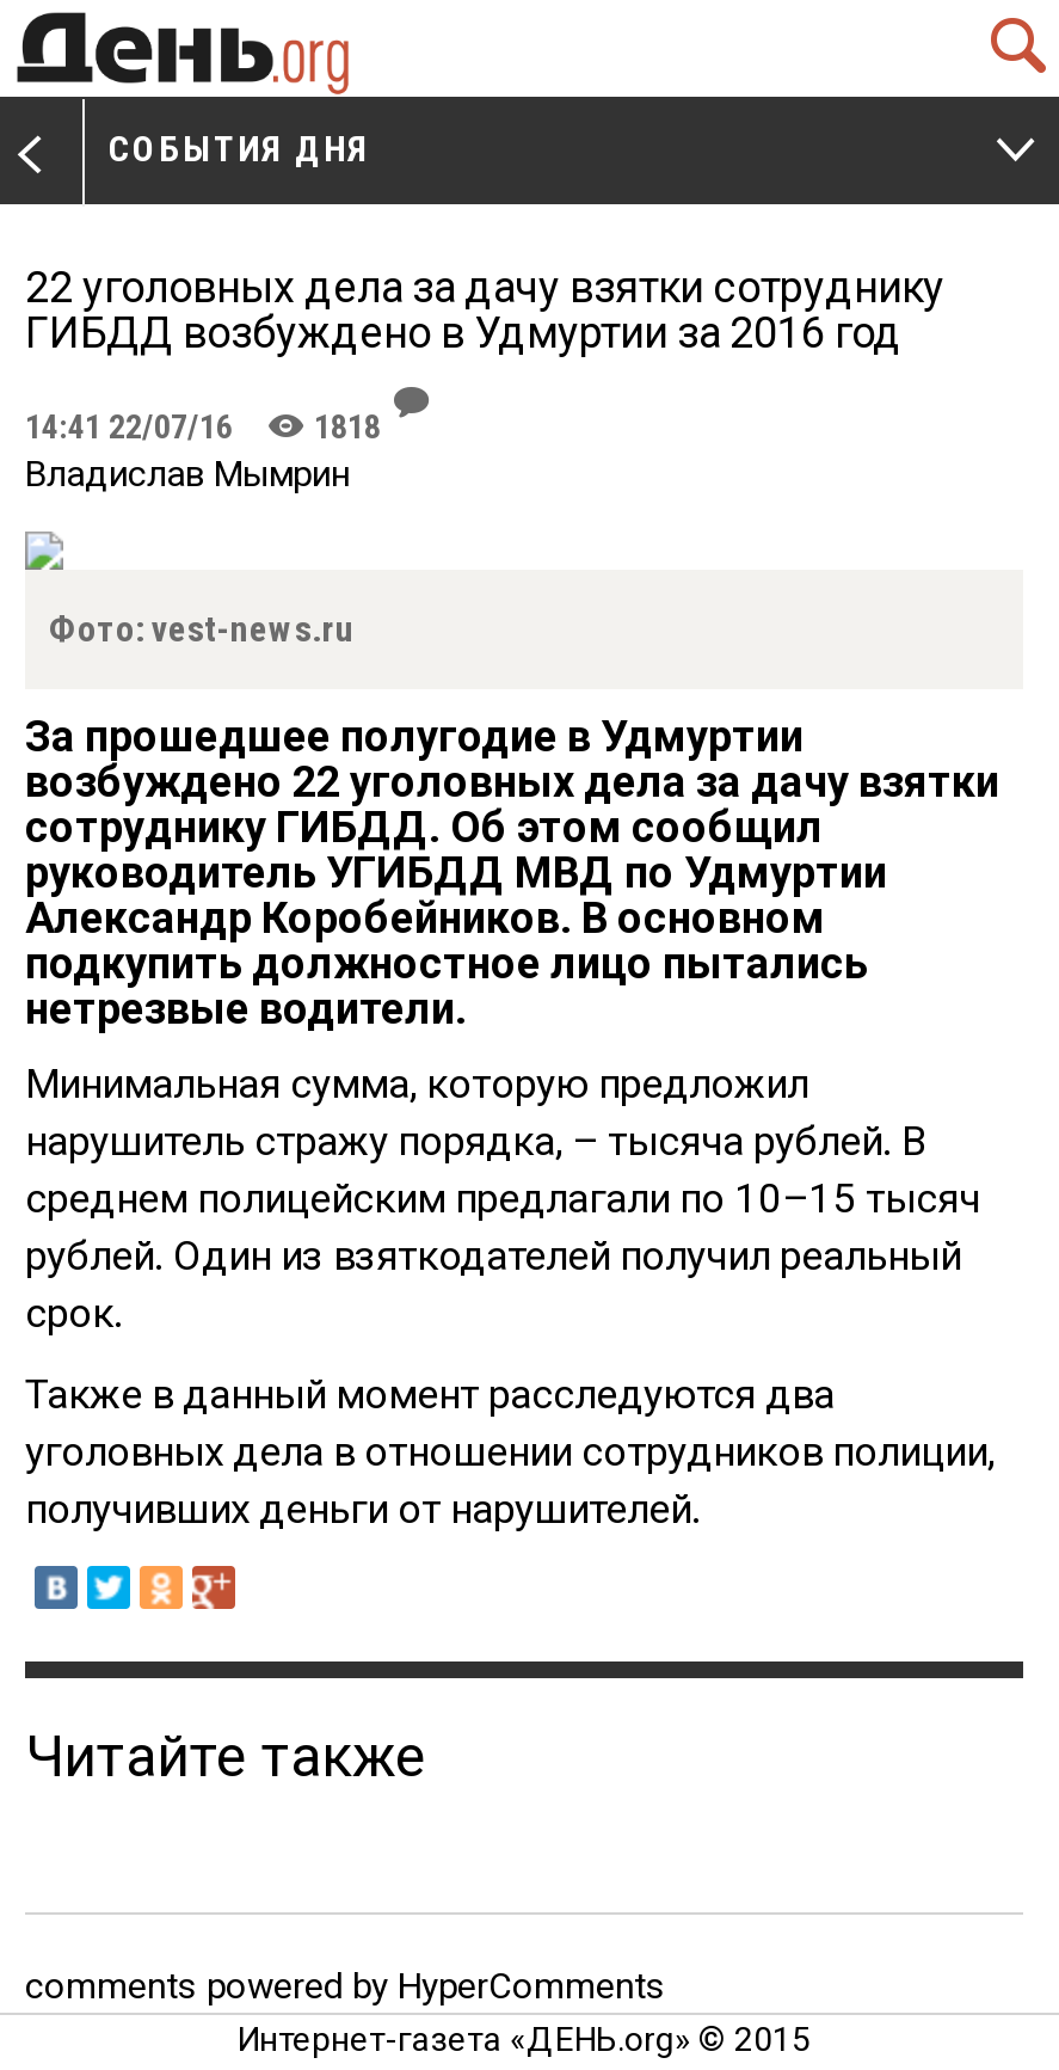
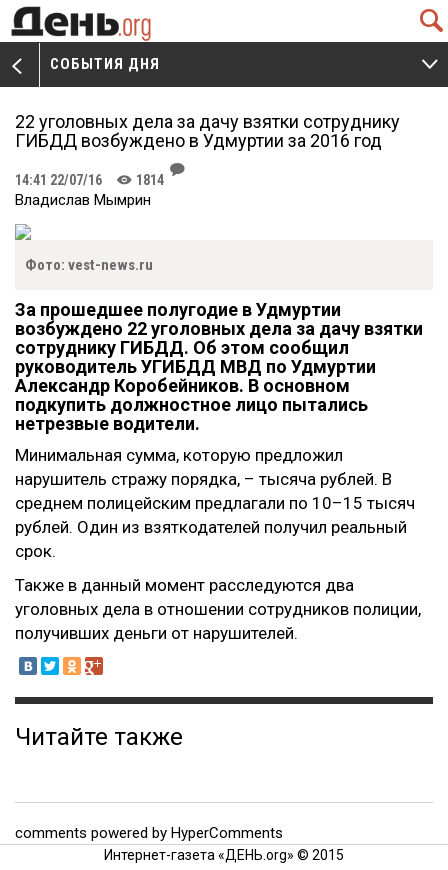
- 14:41 22/07/16 K 1818
+ 14:41 22/07/16 K 1814
